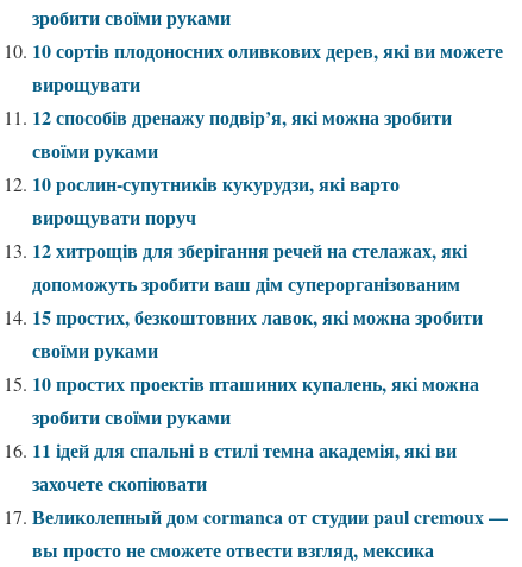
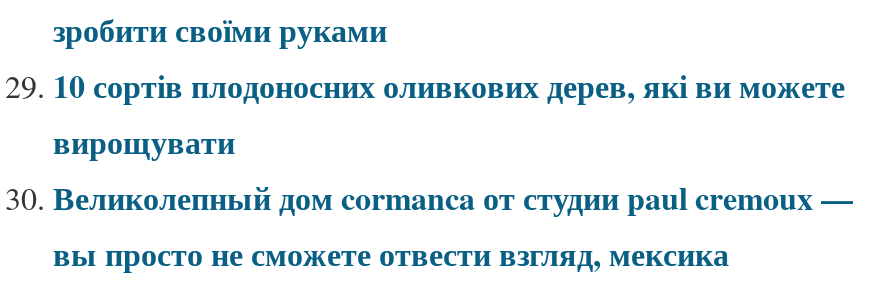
- 12 способів дренажу подвір’я, які можна зробити
- своїми руками
- 10 рослин-супутників кукурудзи, які варто
- вирощувати поруч
- 12 хитрощів для зберігання речей на стелажах, які
- допоможуть зробити ваш дім суперорганізованим
- 15 простих, безкоштовних лавок, які можна зробити
- своїми руками
- 10 простих проектів пташиних купалень, які можна
- зробити своїми руками
- 11 ідей для спальні в стилі темна академія, які ви
- захочете скопіювати
